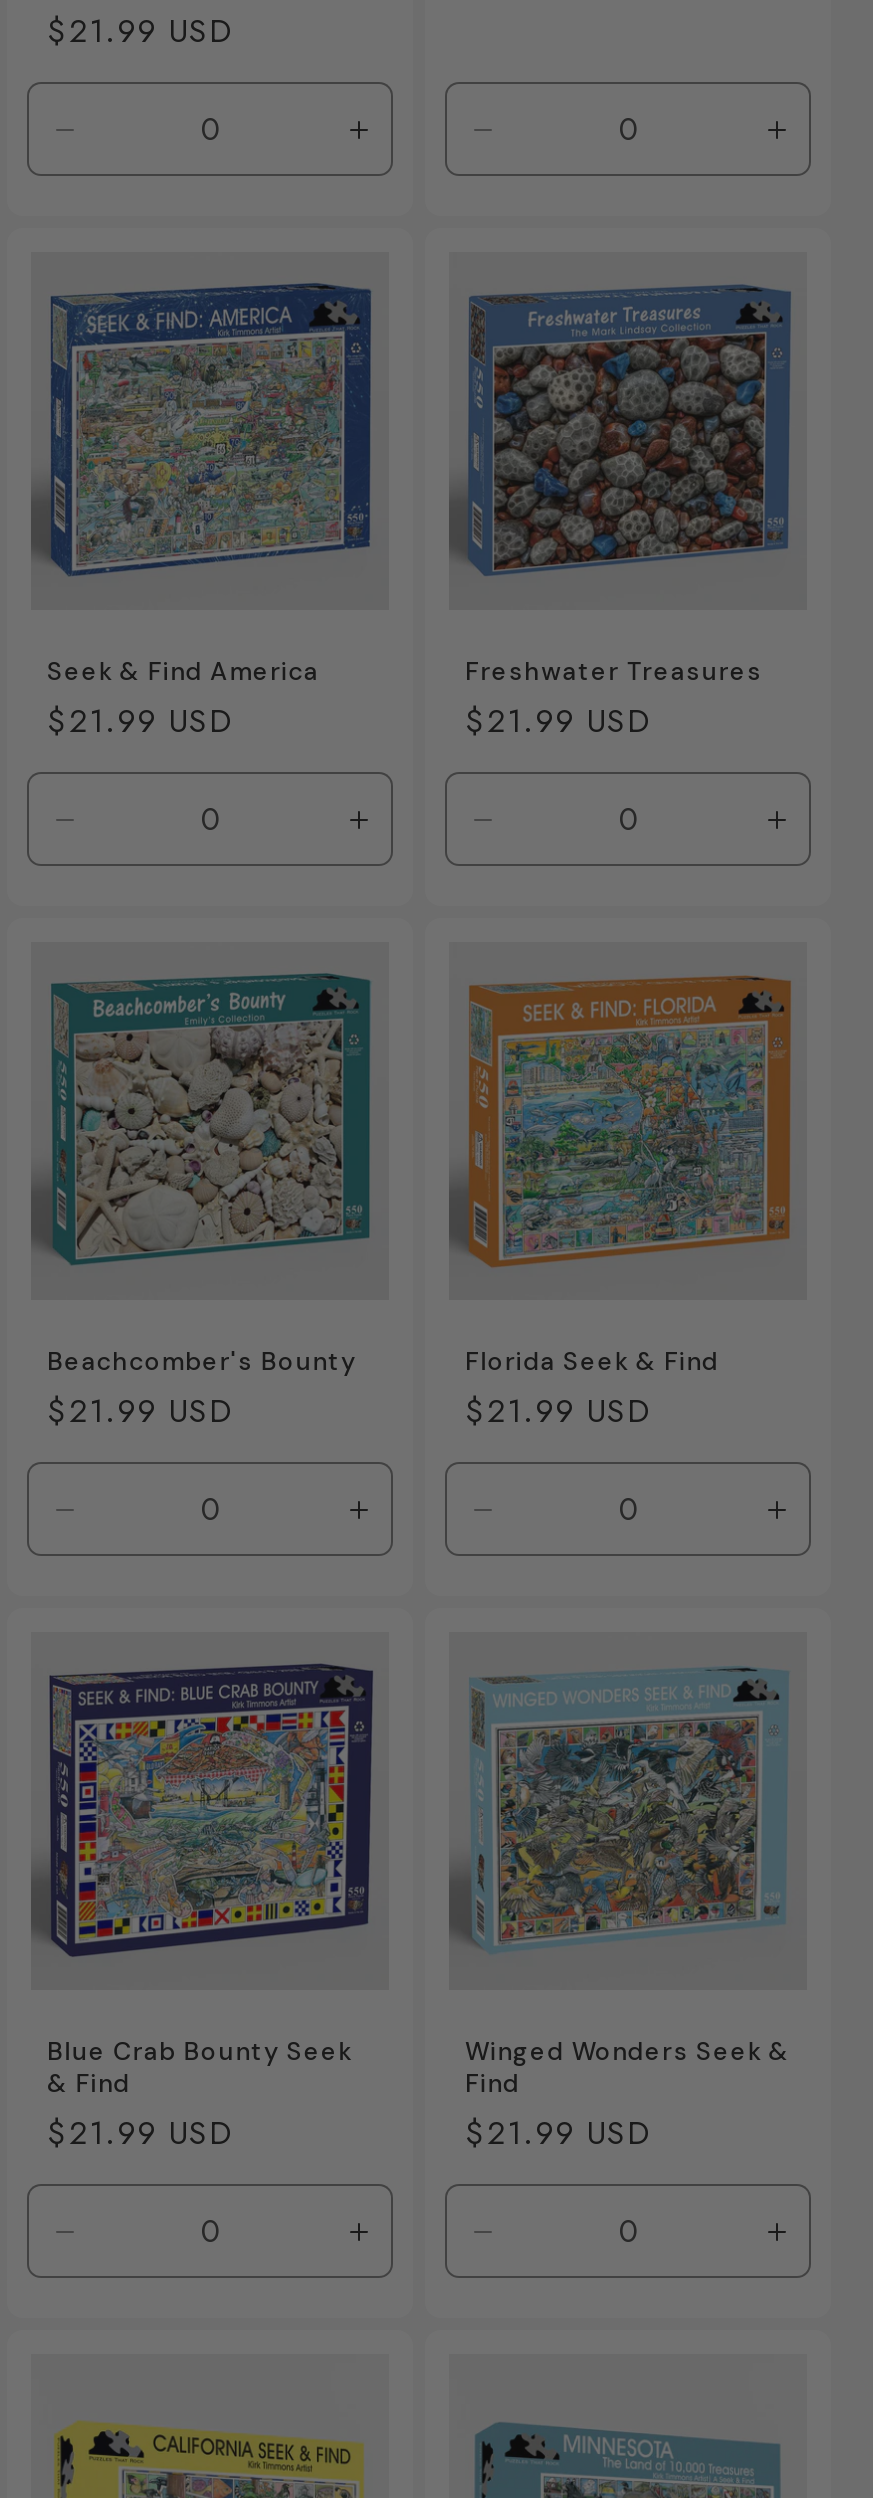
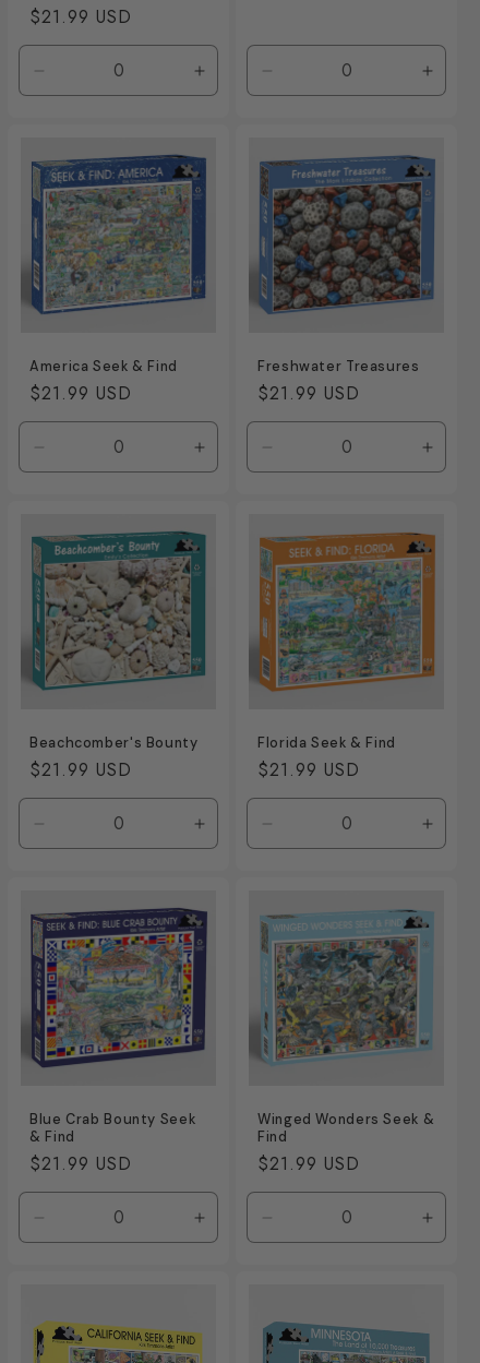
- Seek & Find America
+ America Seek & Find
